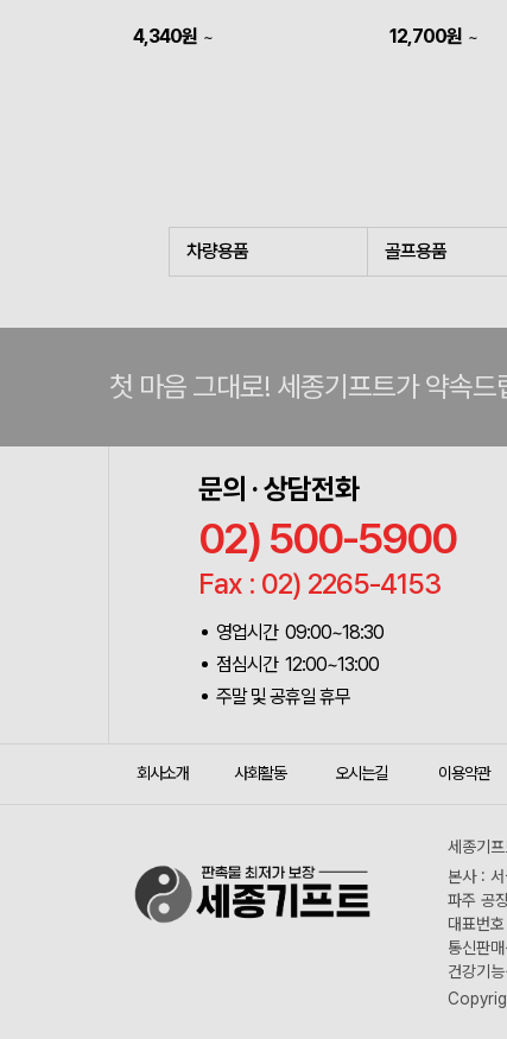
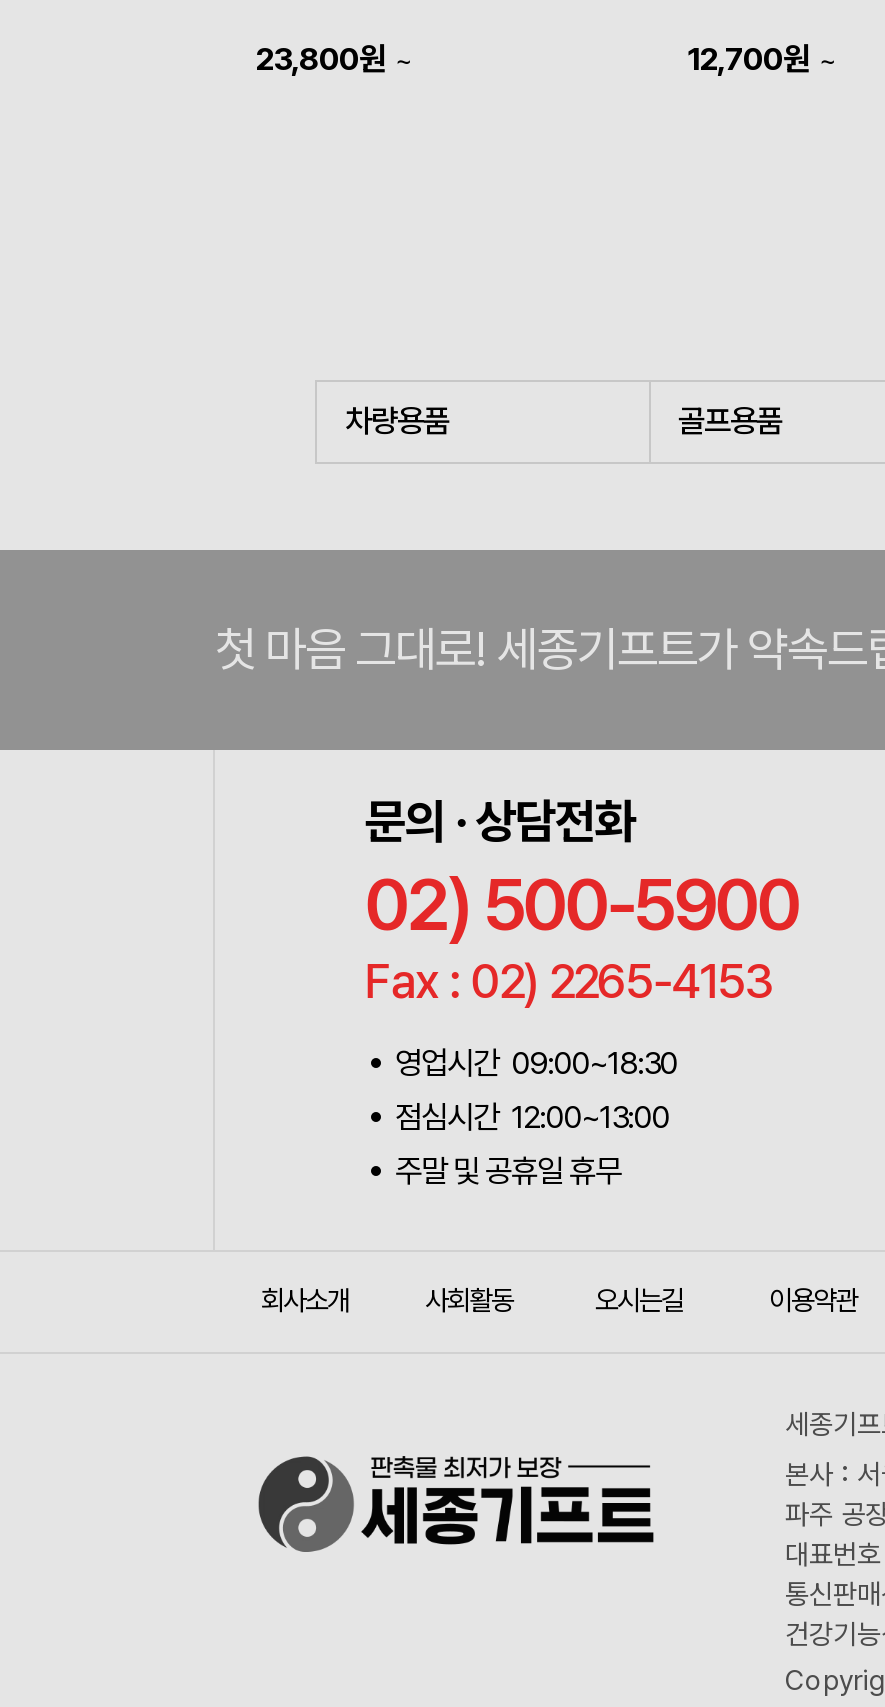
- 4,340원 ~
+ 23,800원 ~
